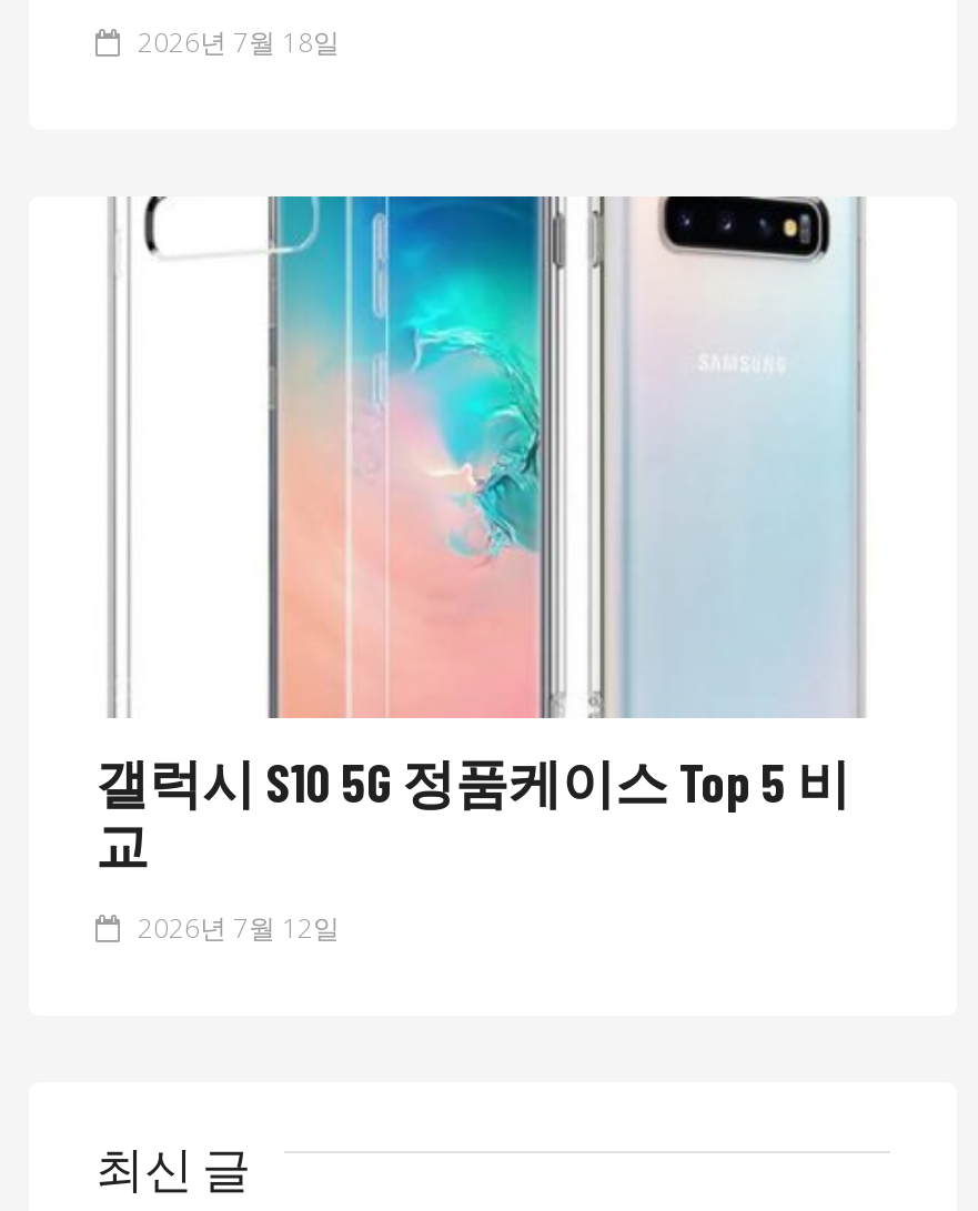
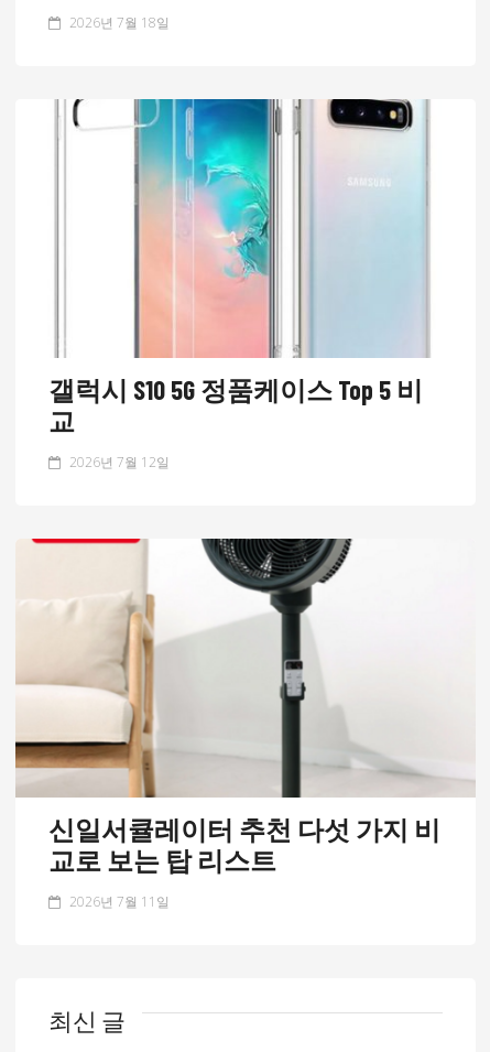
+ [image]
+ 신일서큘레이터 추천 다섯 가지 비
+ 교로 보는 탑 리스트
+ 2026년 7월 11일
